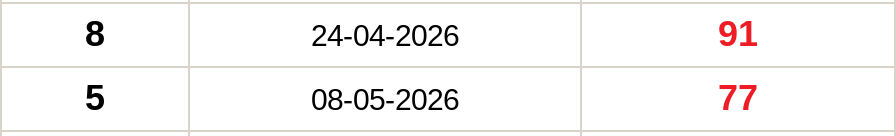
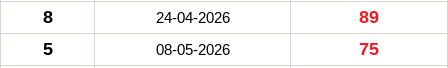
- 91
+ 89

- 77
+ 75
